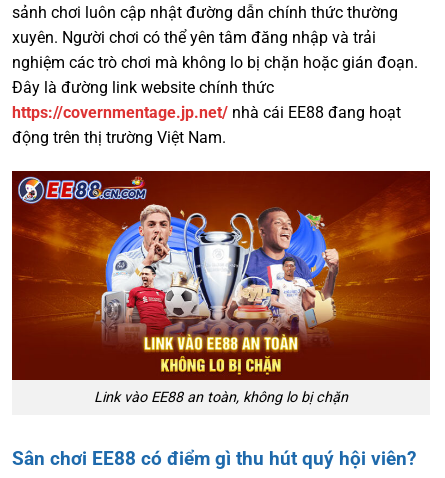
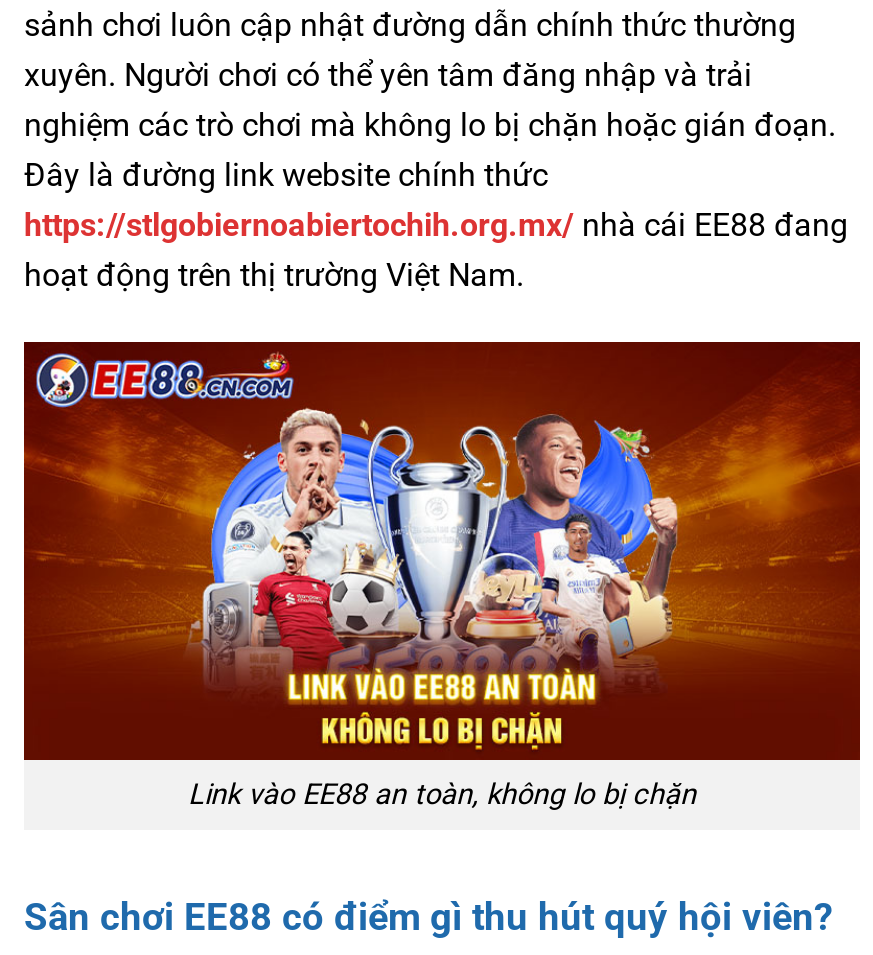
- https://covernmentage.jp.net/ nhà cái EE88 đang hoạt
- động trên thị trường Việt Nam.
+ https://stlgobiernoabiertochih.org.mx/ nhà cái EE88 đang
+ hoạt động trên thị trường Việt Nam.
